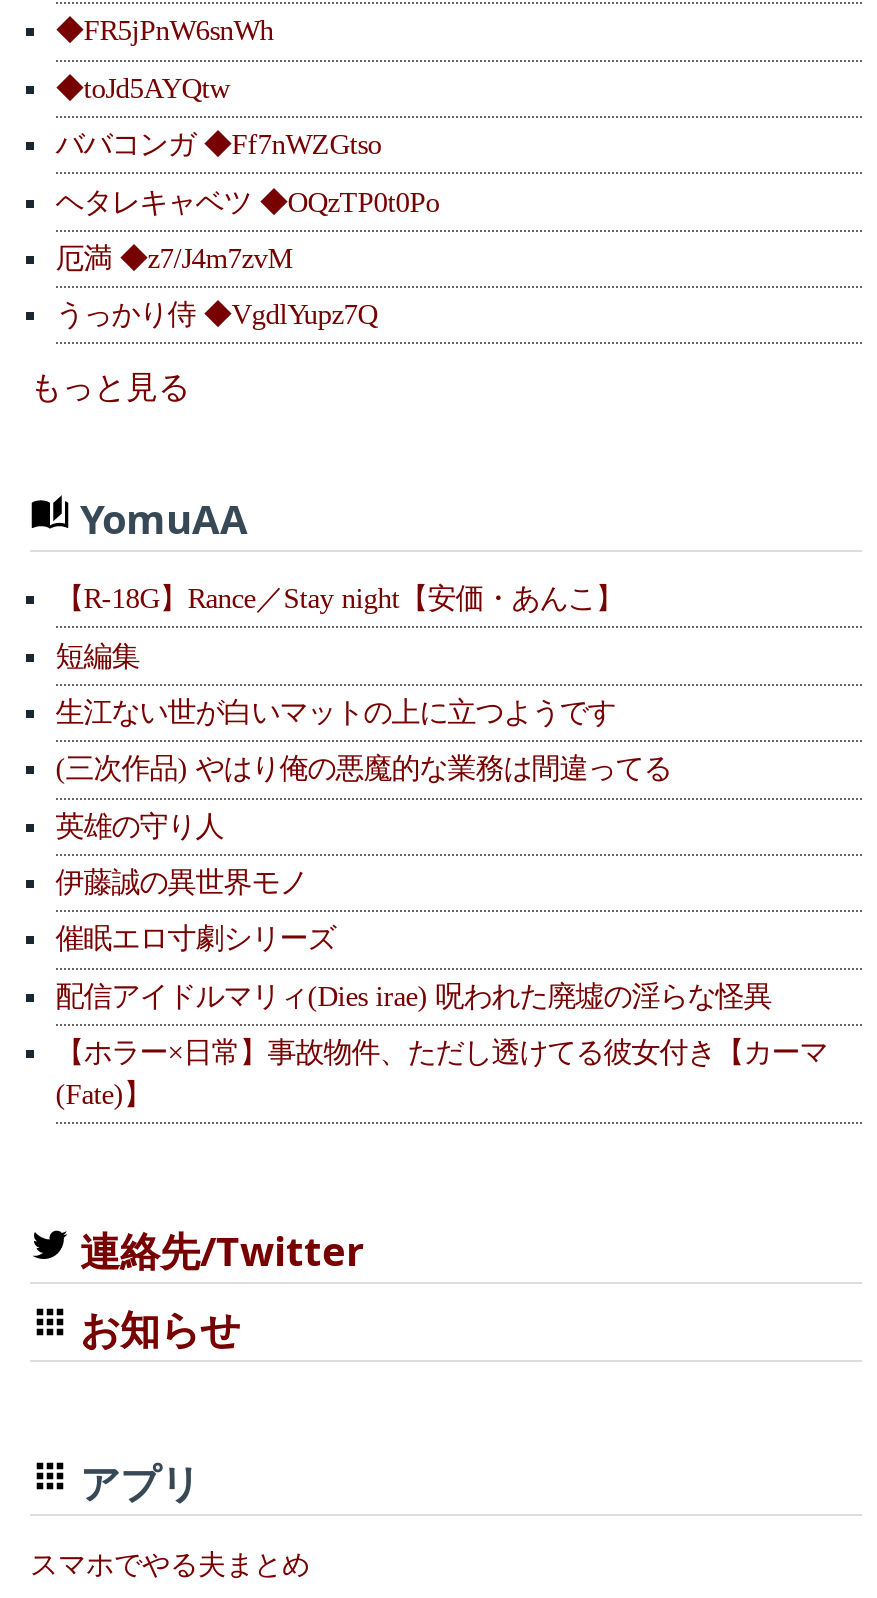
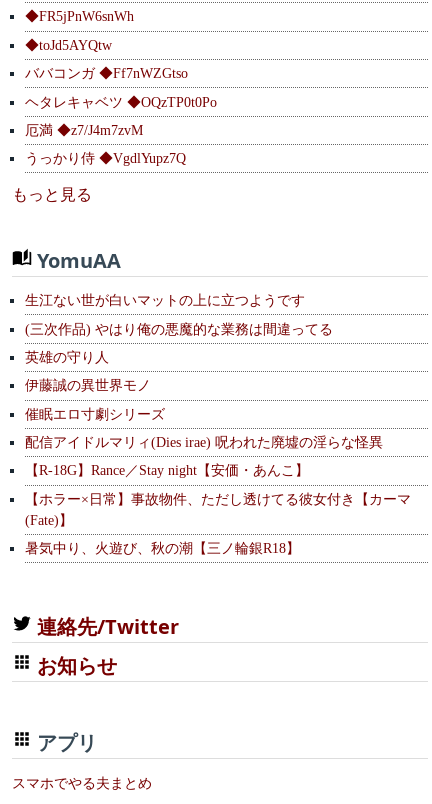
moved down: 【R-18G】Rance／Stay night【安価・あんこ】

- 短編集

moved up: 生江ない世が白いマットの上に立つようです | (三次作品) やはり俺の悪魔的な業務は間違ってる | 英雄の守り人 | 伊藤誠の異世界モノ | 催眠エロ寸劇シリーズ | 配信アイドルマリィ(Dies irae) 呪われた廃墟の淫らな怪異

moved up: 【ホラー×日常】事故物件、ただし透けてる彼女付き【カーマ | (Fate)】

+ 暑気中り、火遊び、秋の潮【三ノ輪銀R18】
